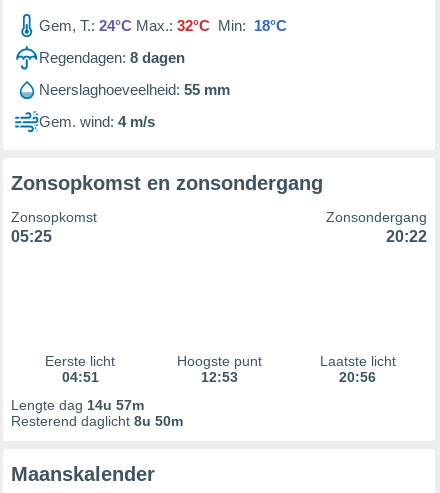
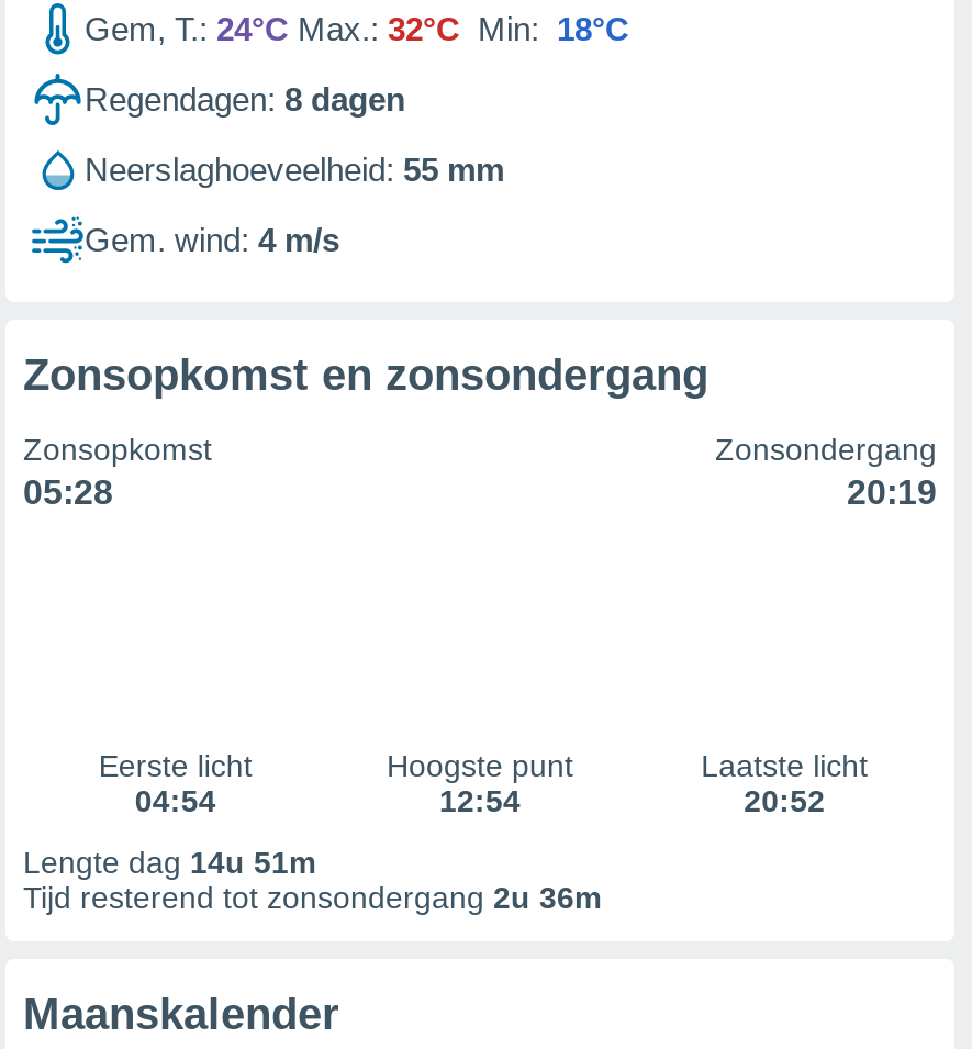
- 05:25
+ 05:28

- 20:22
+ 20:19

- 04:51
+ 04:54

- 12:53
+ 12:54

- 20:56
+ 20:52

- Lengte dag 14u 57m
- Resterend daglicht 8u 50m
+ Lengte dag 14u 51m
+ Tijd resterend tot zonsondergang 2u 36m
